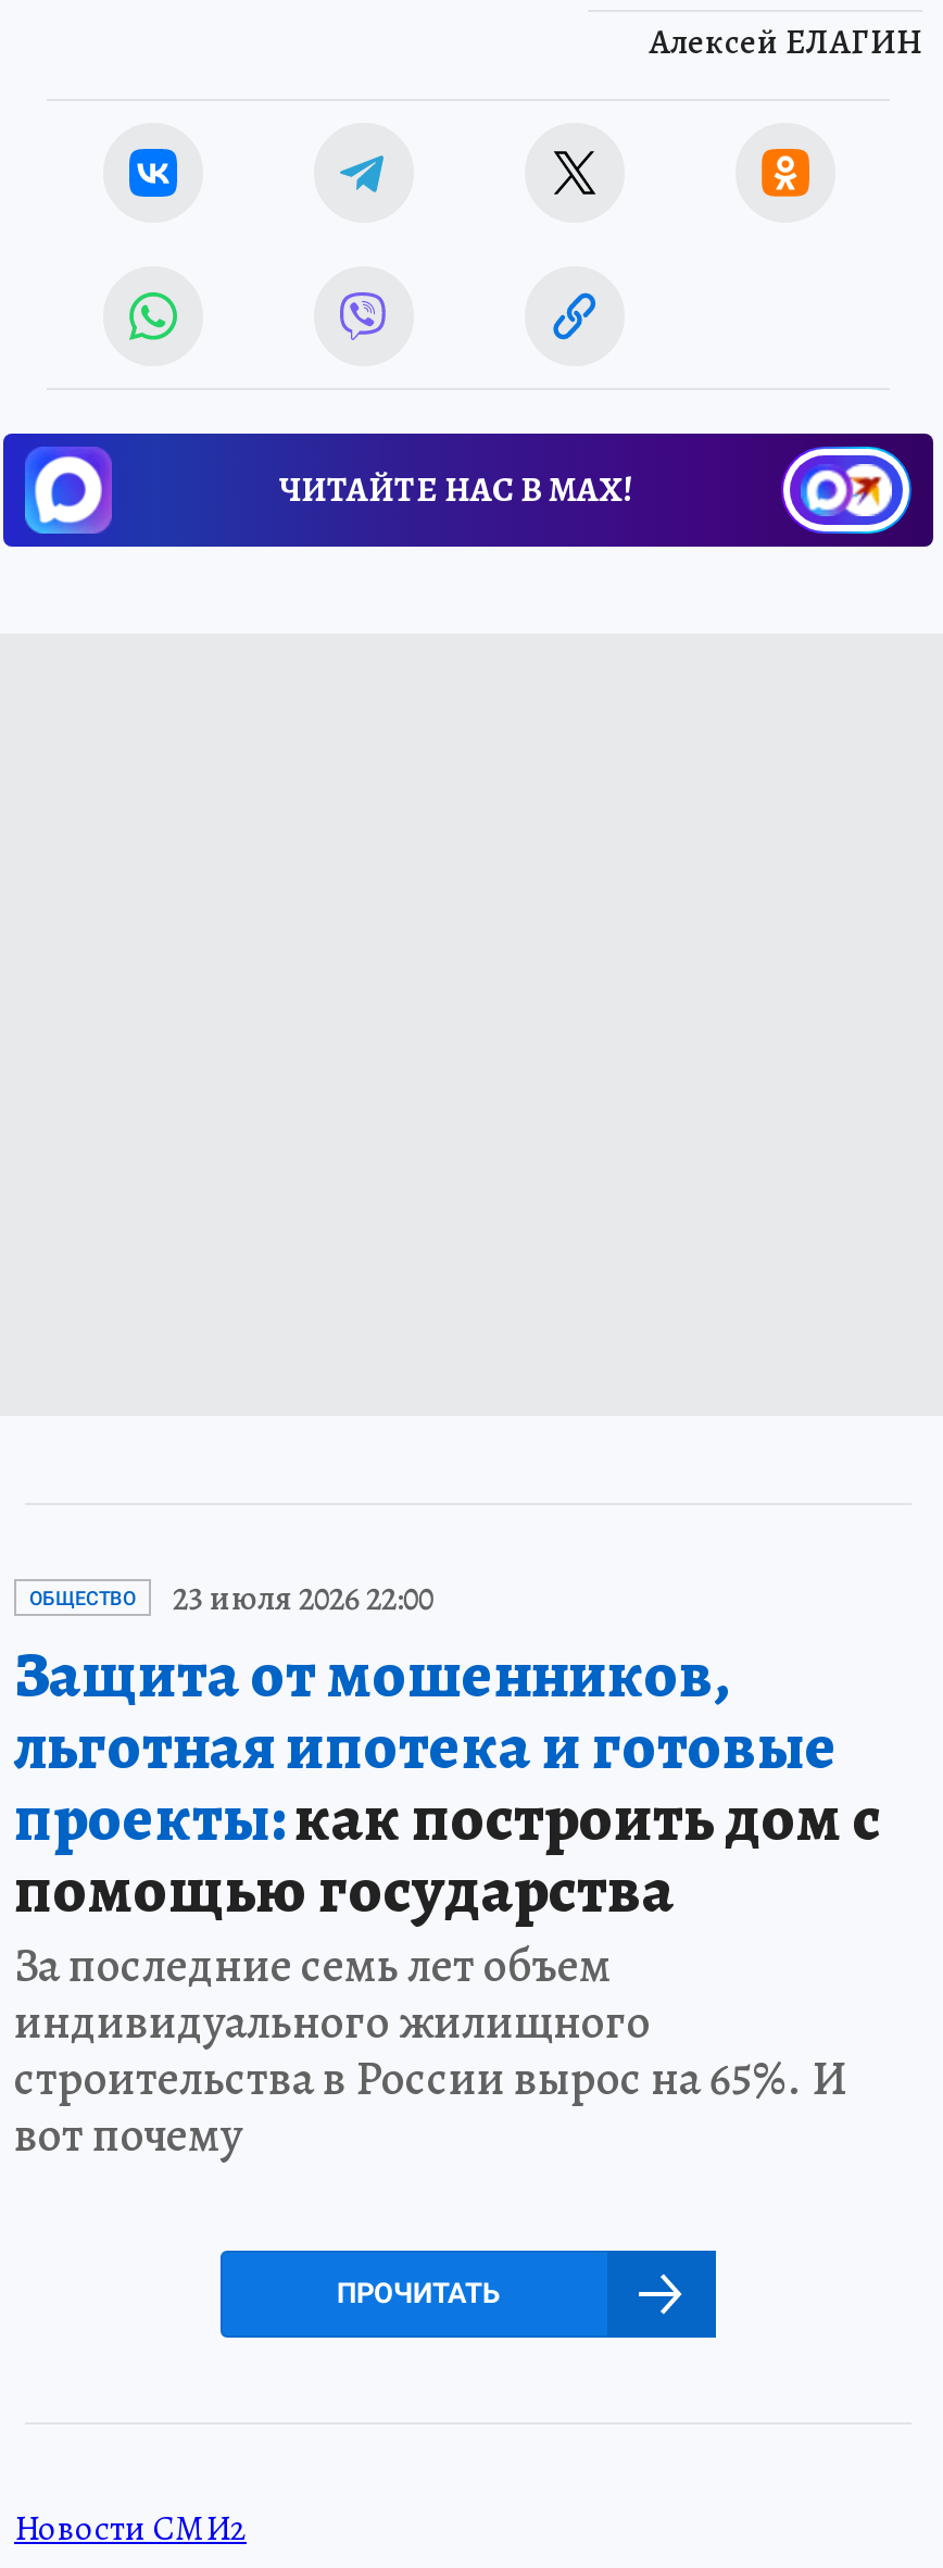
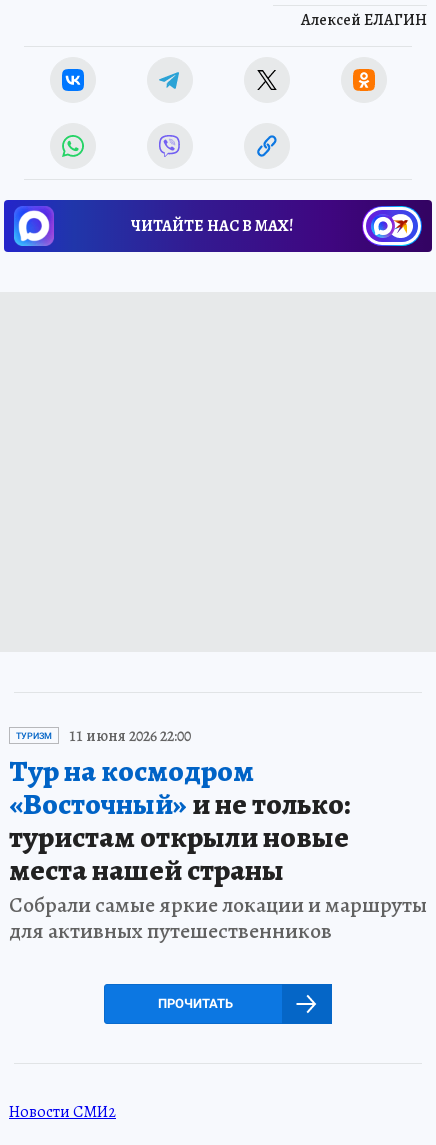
- ОБЩЕСТВО
- 23 июля 2026 22:00
- Защита от мошенников,
- льготная ипотека и готовые
- проекты:как построить дом с
- помощью государства
- За последние семь лет объем
- индивидуального жилищного
- строительства в России вырос на 65%. И
- вот почему
+ ТУРИЗМ
+ 11 июня 2026 22:00
+ Тур на космодром
+ «Восточный»и не только:
+ туристам открыли новые
+ места нашей страны
+ Собрали самые яркие локации и маршруты
+ для активных путешественников
